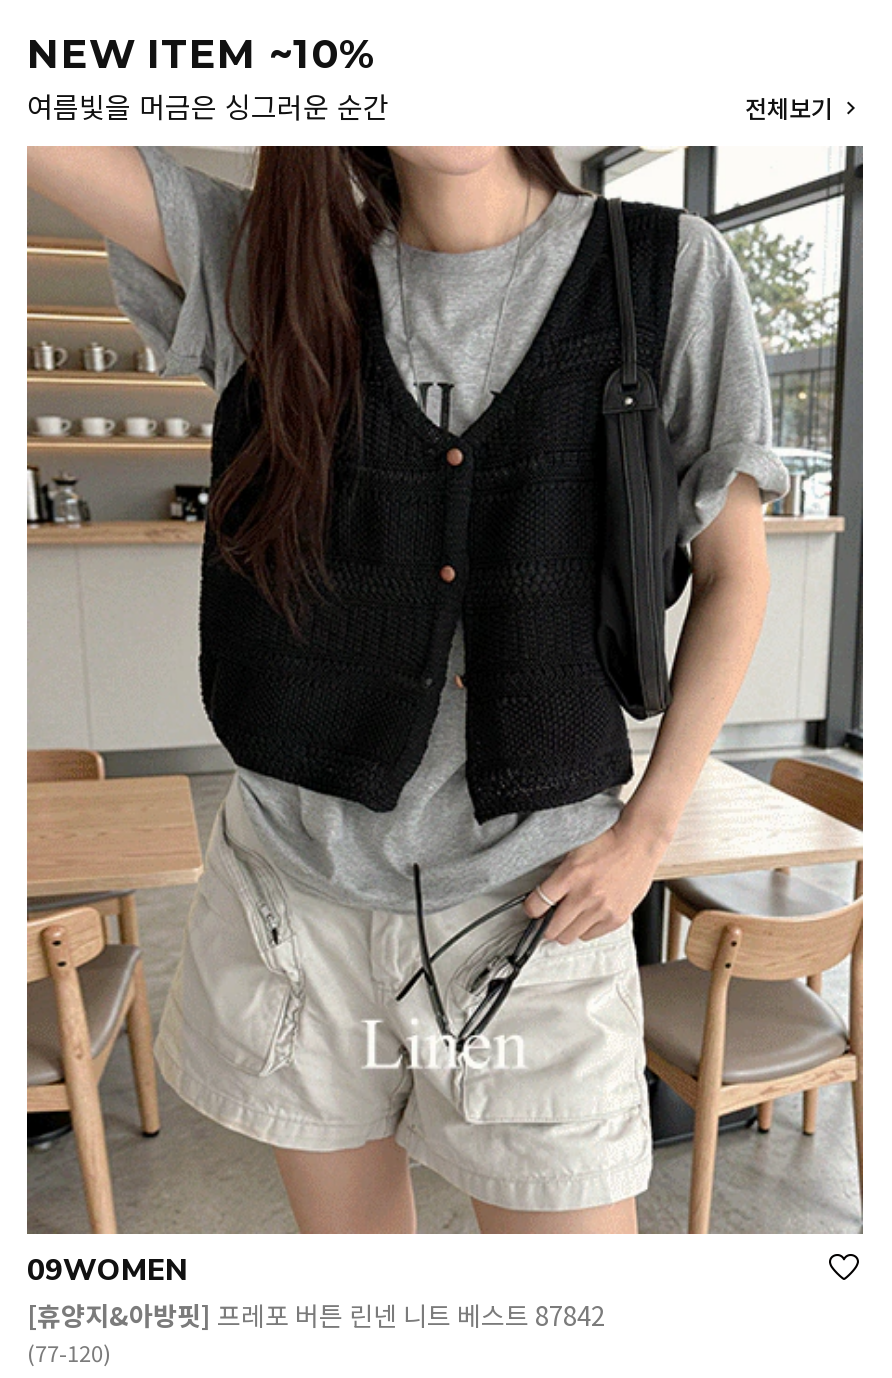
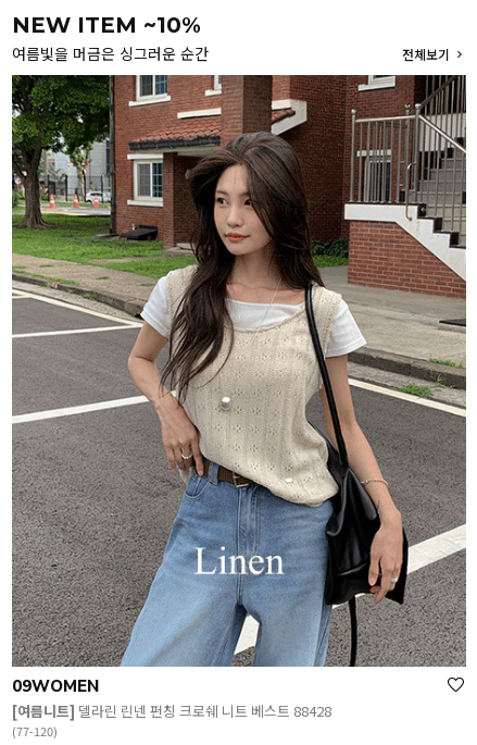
- [image]
- [휴양지&아방핏] 프레포 버튼 린넨 니트 베스트 87842
+ [image]
+ [여름니트] 델라린 린넨 펀칭 크로쉐 니트 베스트 88428
